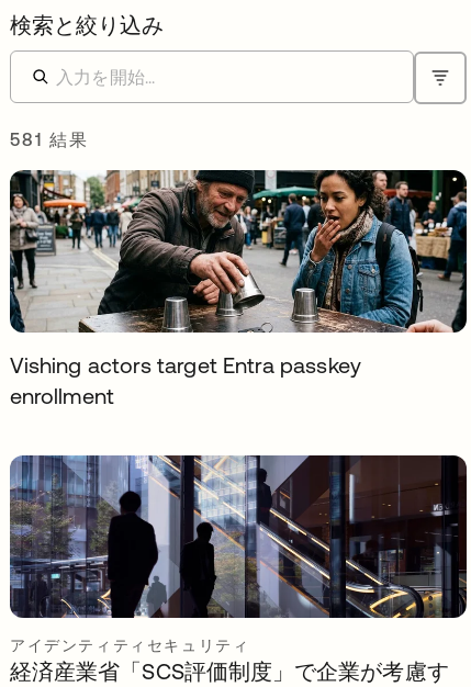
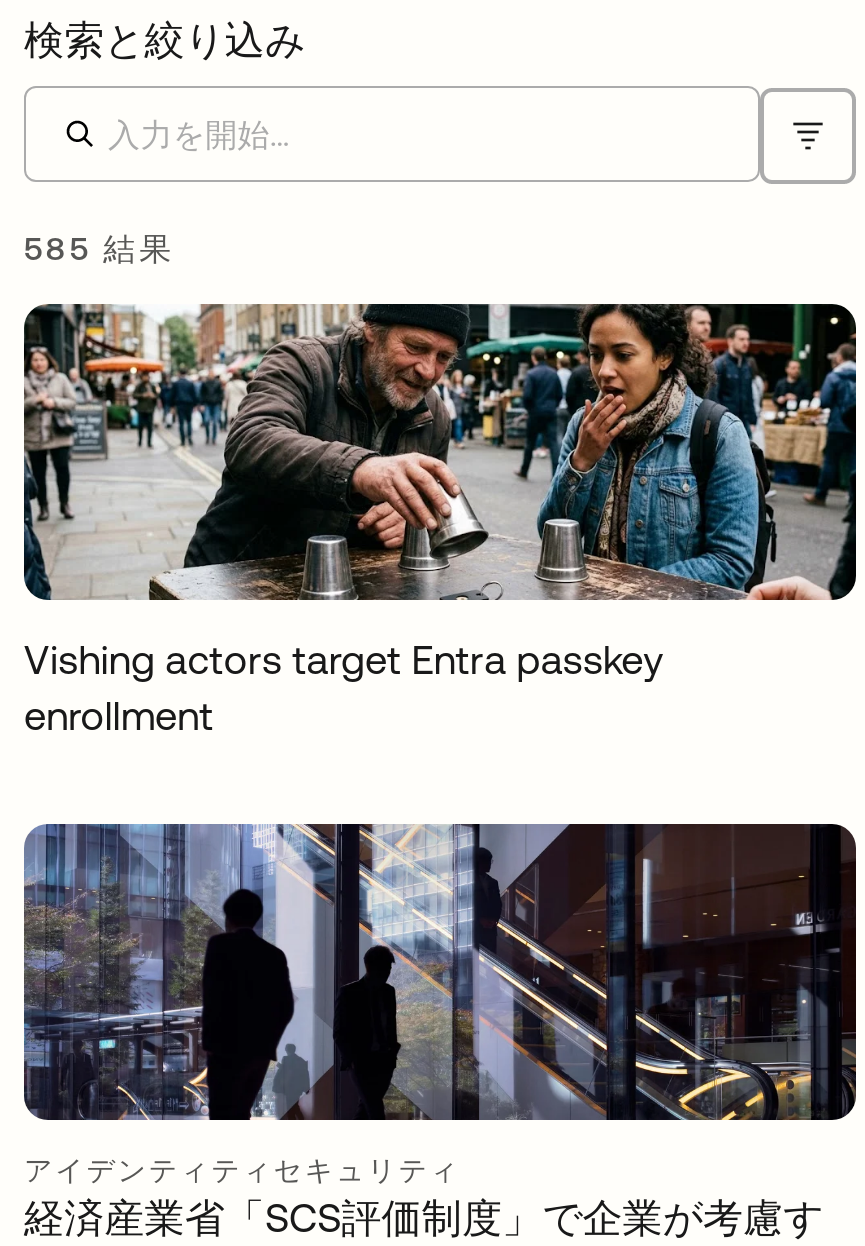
- 581 結果
+ 585 結果
